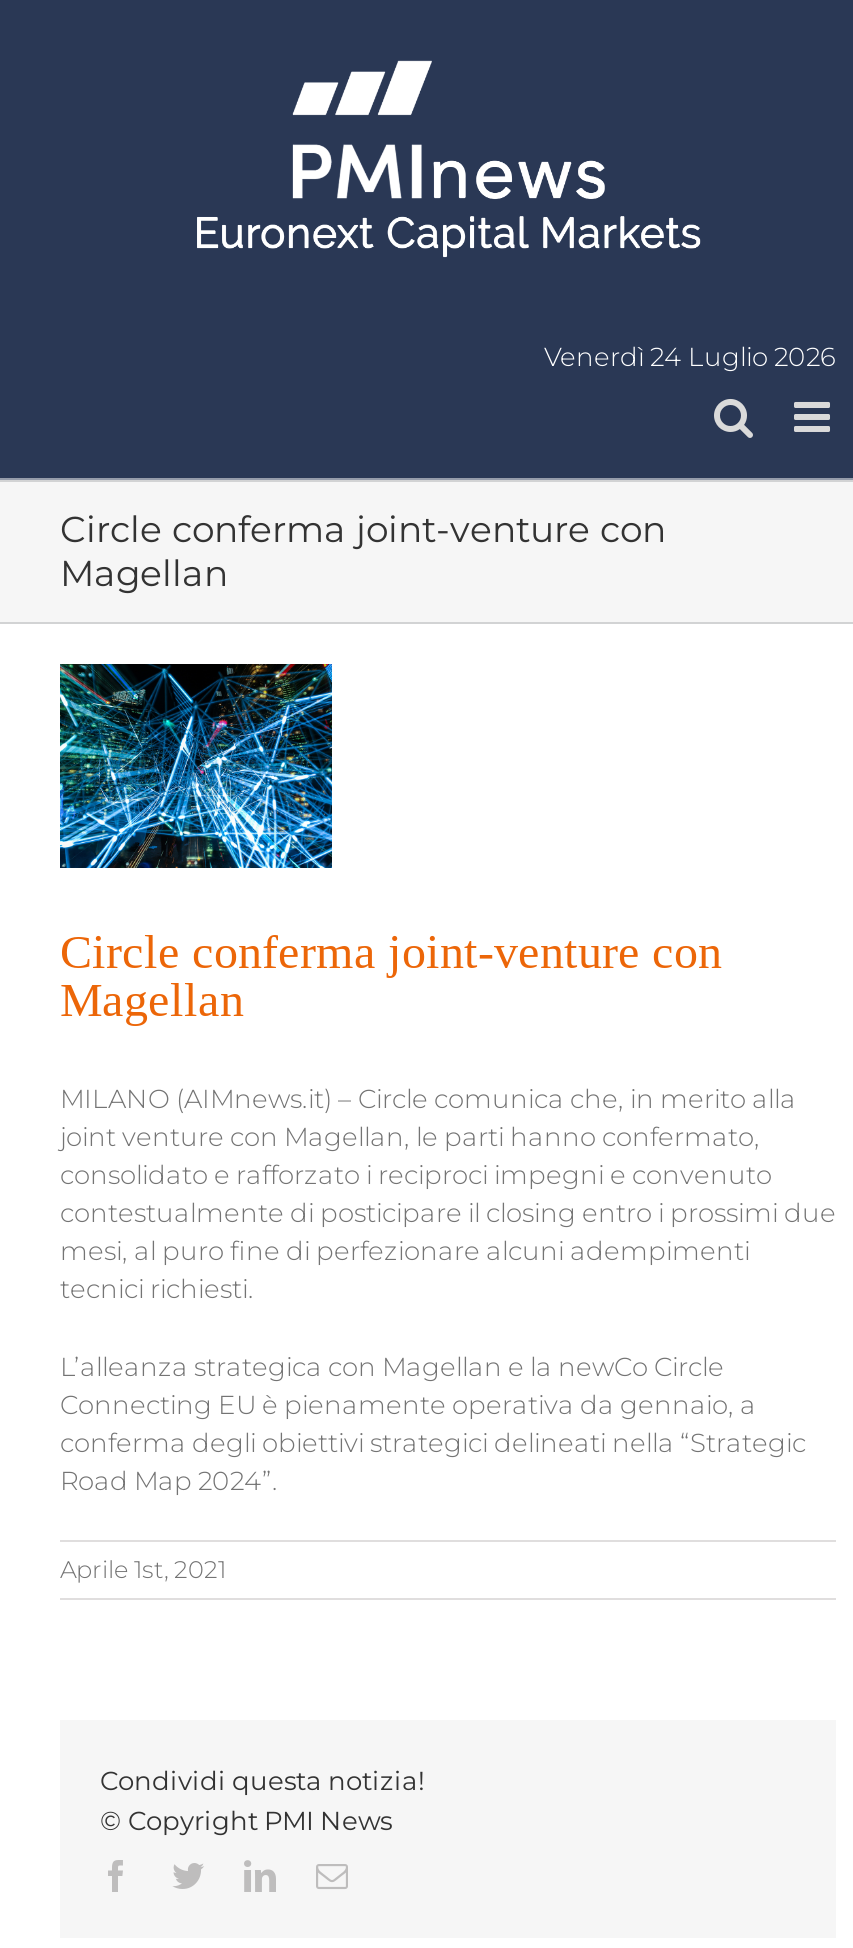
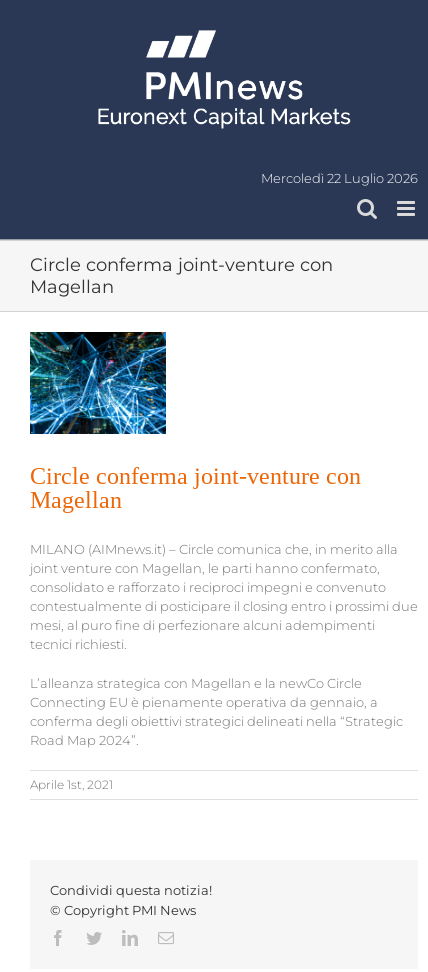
- Venerdì 24 Luglio 2026
+ Mercoledì 22 Luglio 2026
